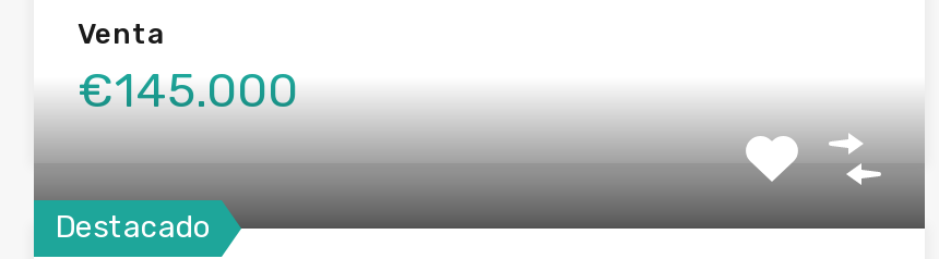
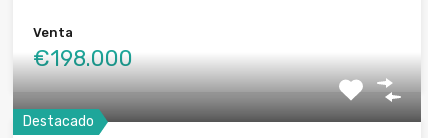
- €145.000
+ €198.000
